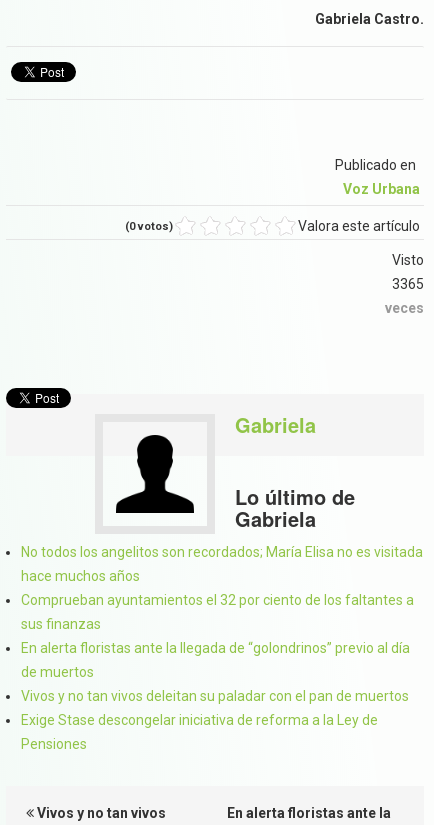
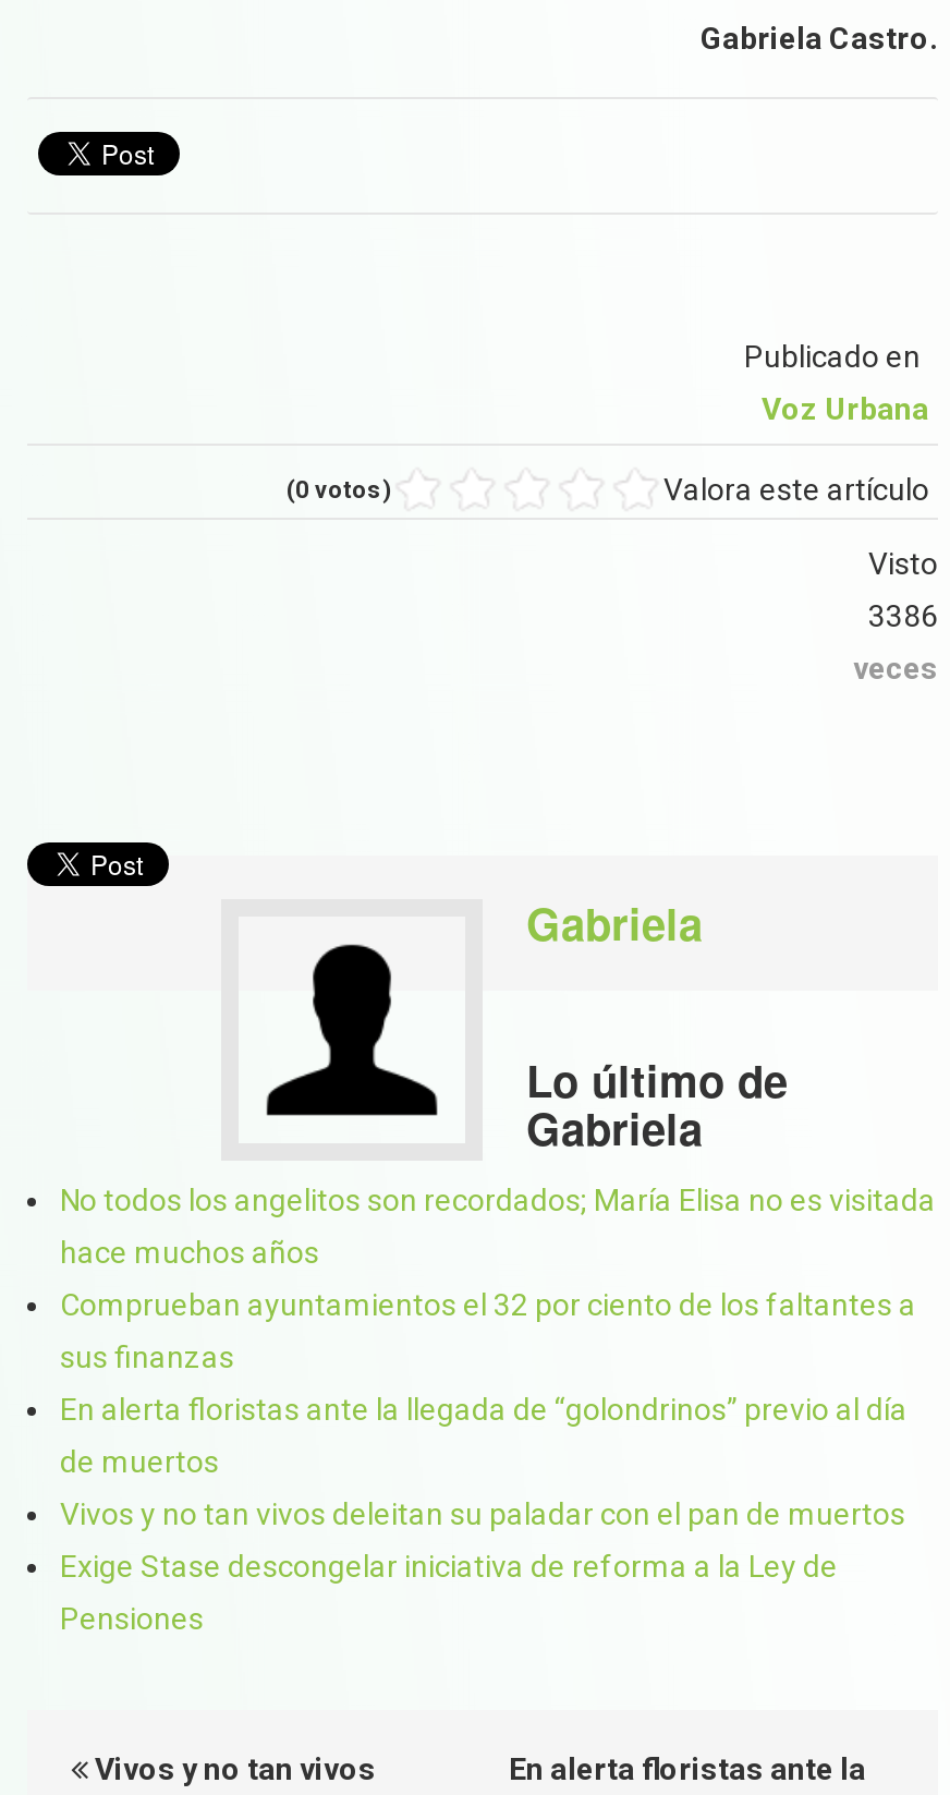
- 3365
+ 3386
